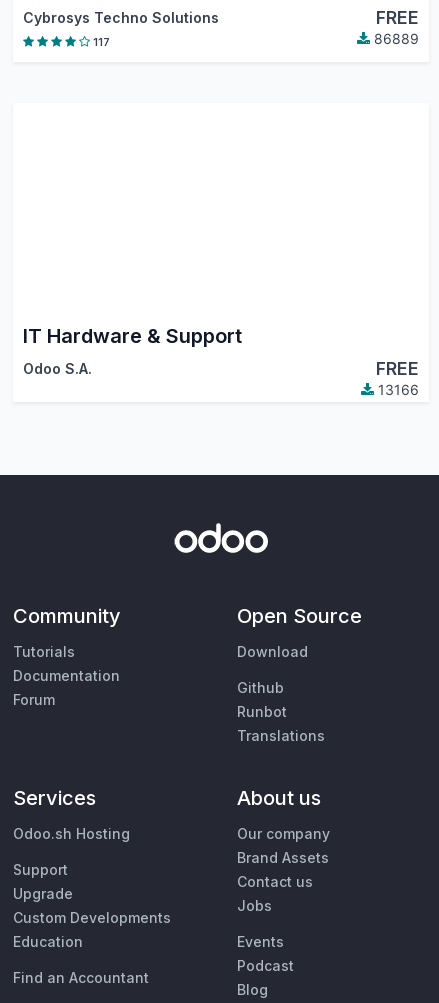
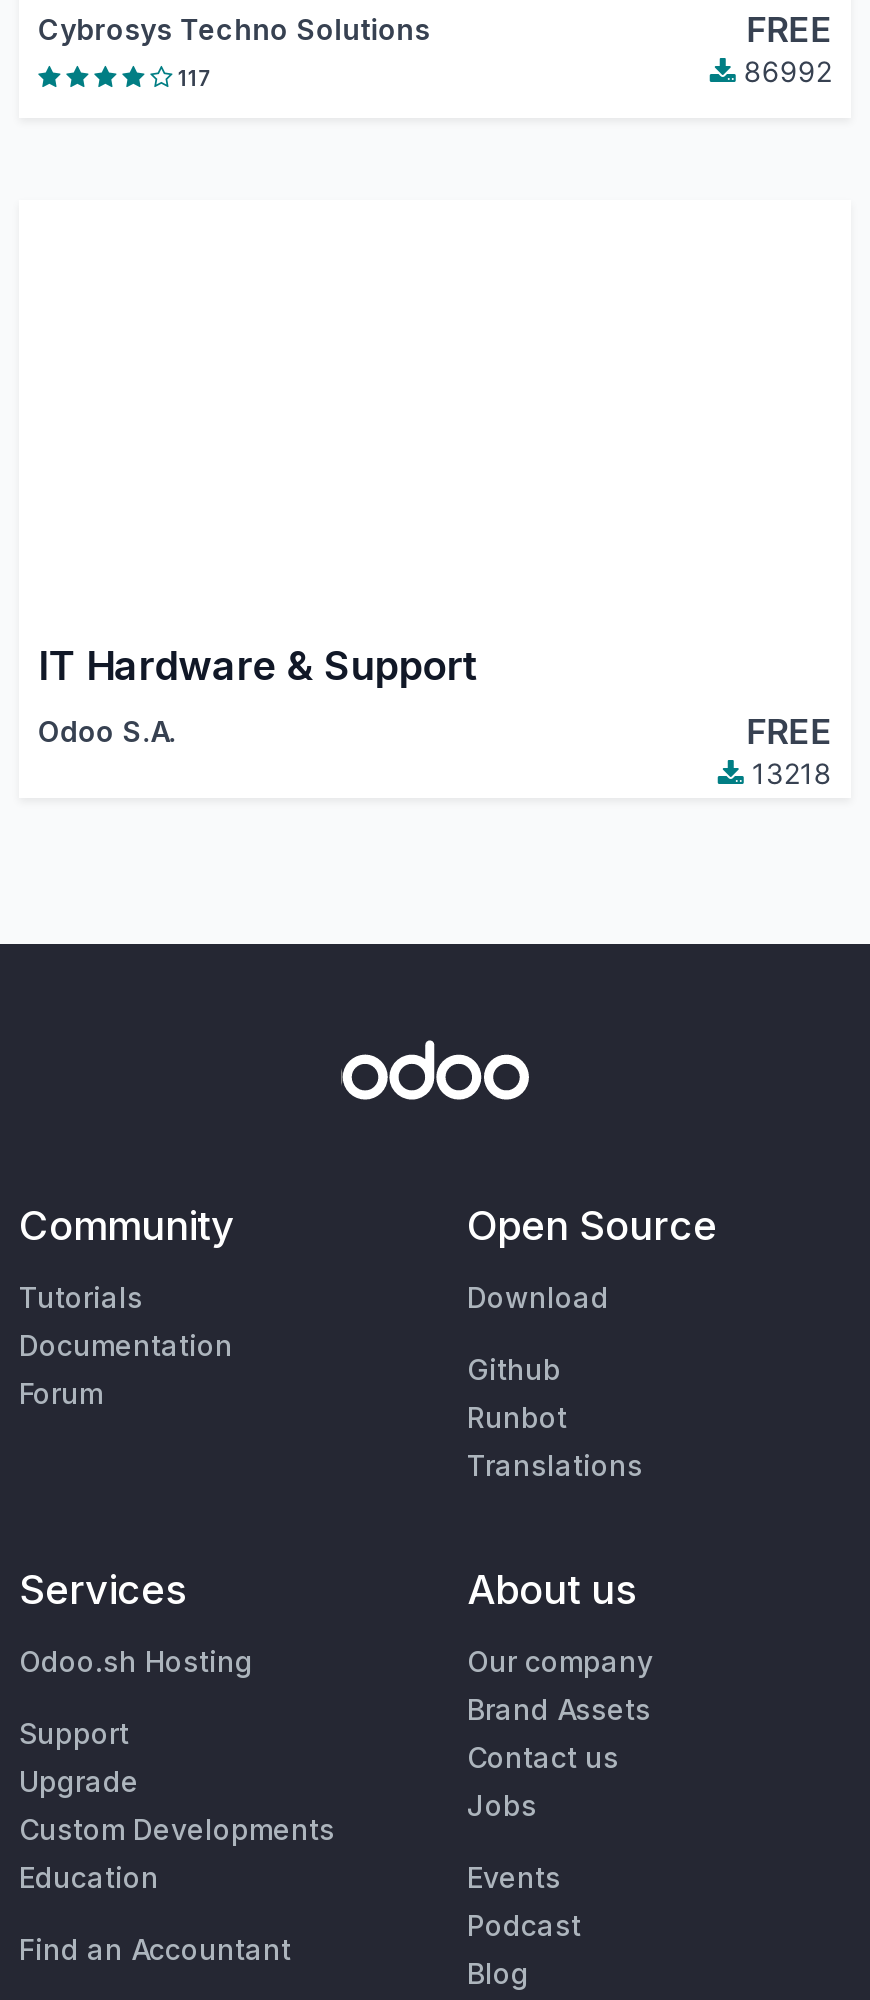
- 86889
+ 86992

- 13166
+ 13218
